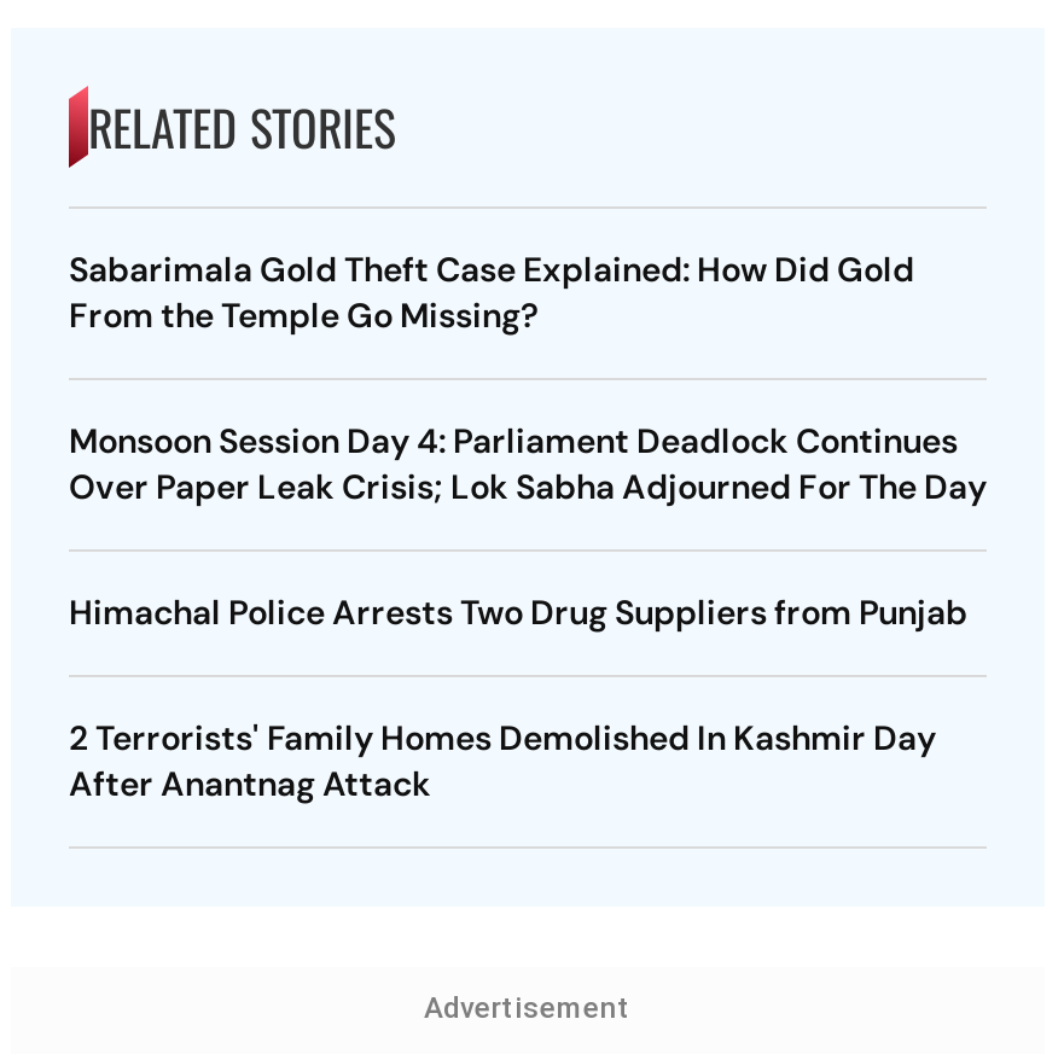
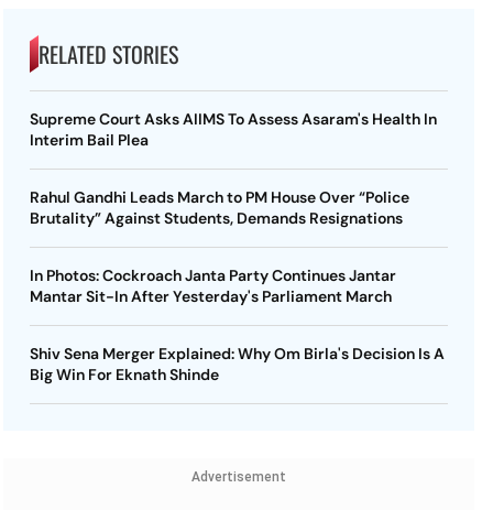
- Sabarimala Gold Theft Case Explained: How Did Gold
- From the Temple Go Missing?
+ Supreme Court Asks AIIMS To Assess Asaram's Health In
+ Interim Bail Plea

- Monsoon Session Day 4: Parliament Deadlock Continues
- Over Paper Leak Crisis; Lok Sabha Adjourned For The Day
+ Rahul Gandhi Leads March to PM House Over “Police
+ Brutality” Against Students, Demands Resignations

- Himachal Police Arrests Two Drug Suppliers from Punjab
+ In Photos: Cockroach Janta Party Continues Jantar
+ Mantar Sit-In After Yesterday's Parliament March

- 2 Terrorists' Family Homes Demolished In Kashmir Day
- After Anantnag Attack
+ Shiv Sena Merger Explained: Why Om Birla's Decision Is A
+ Big Win For Eknath Shinde
